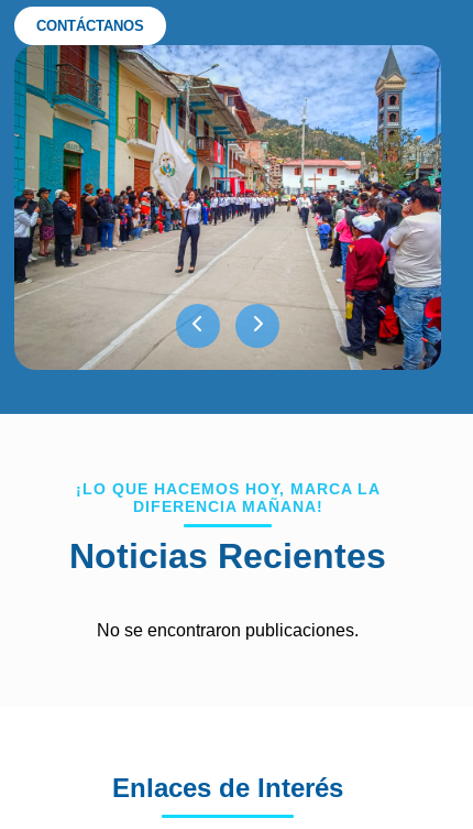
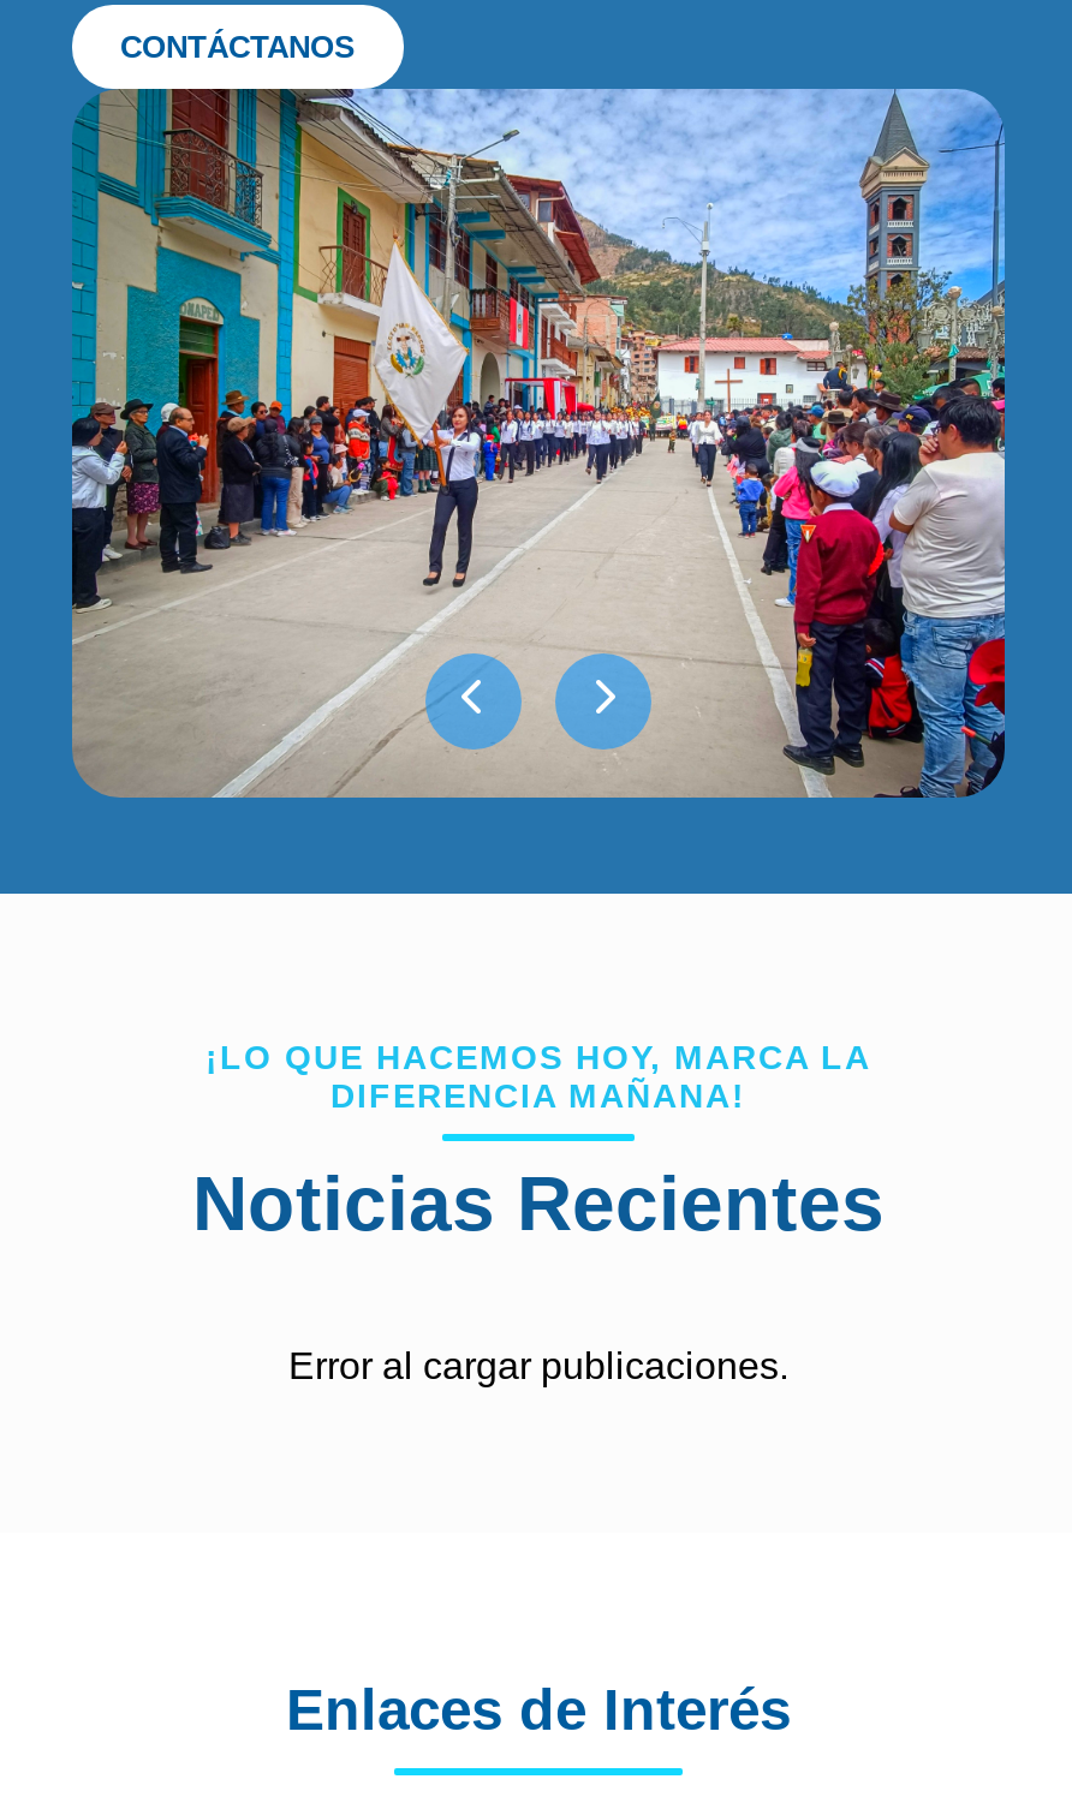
- No se encontraron publicaciones.
+ Error al cargar publicaciones.
